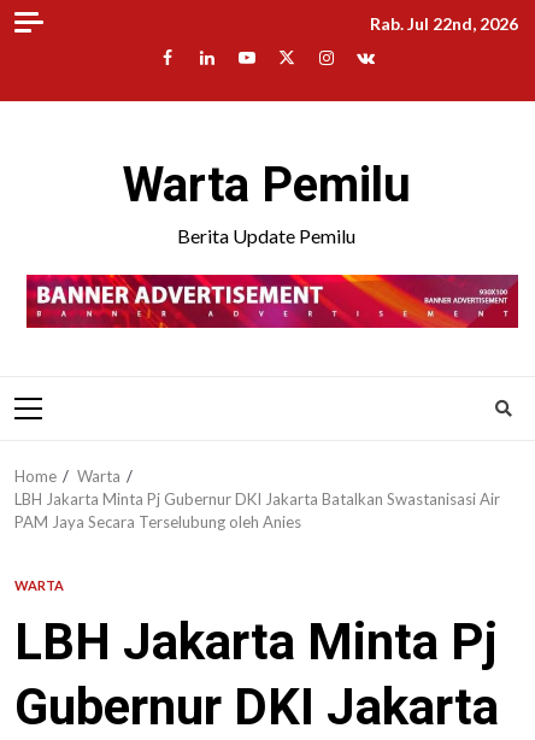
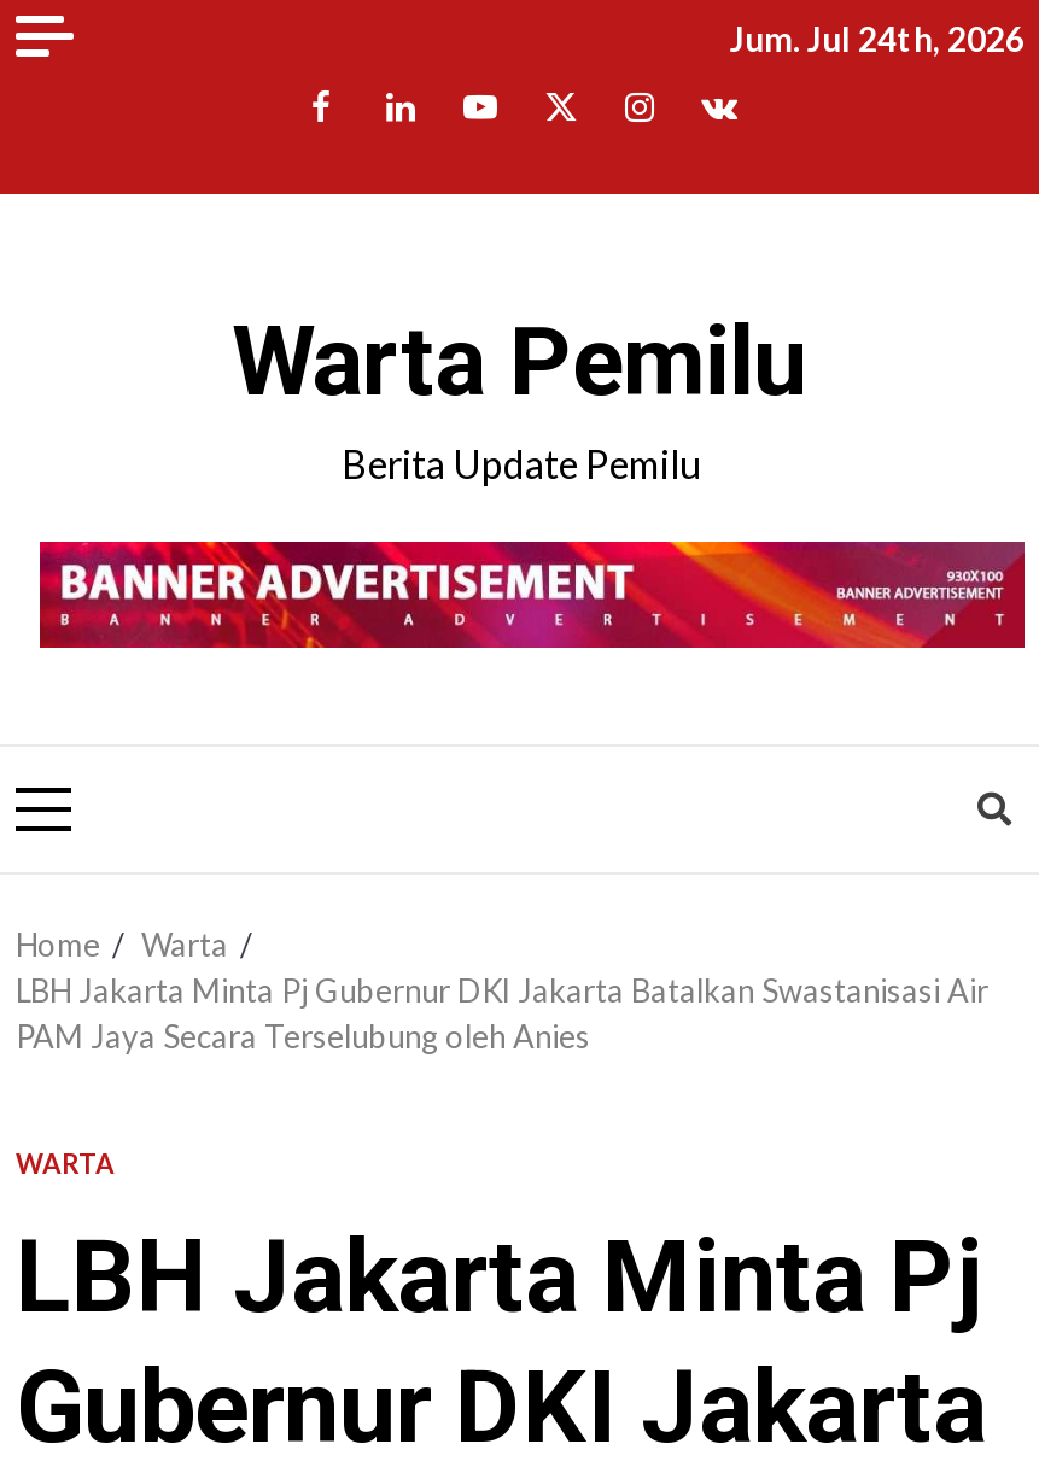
- Rab. Jul 22nd, 2026
+ Jum. Jul 24th, 2026
